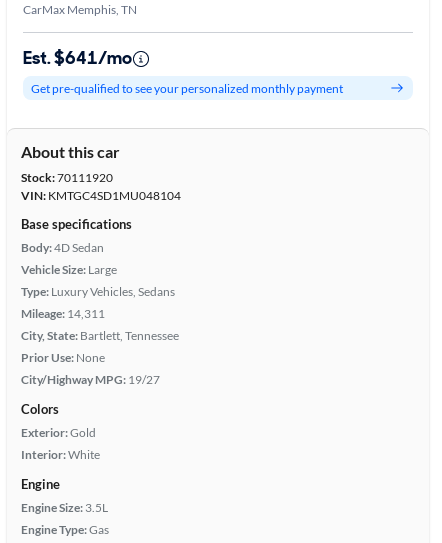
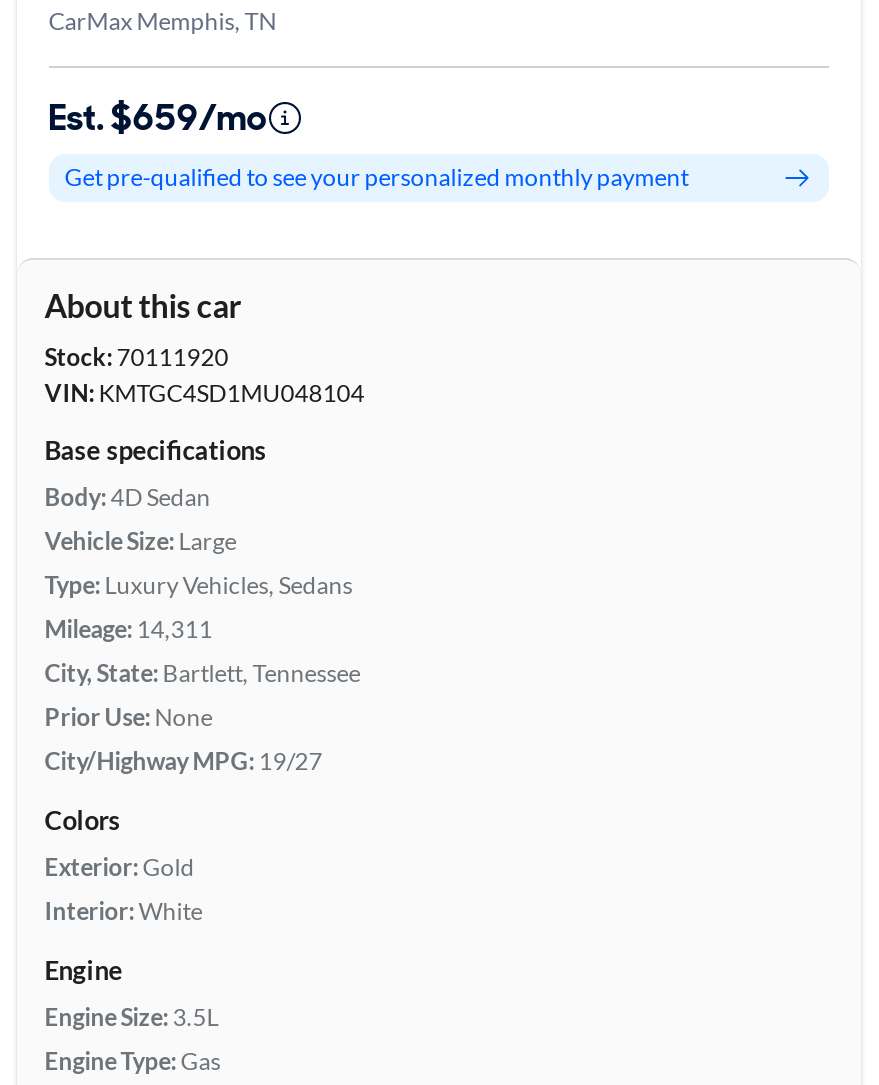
- Est. $641/mo
+ Est. $659/mo
